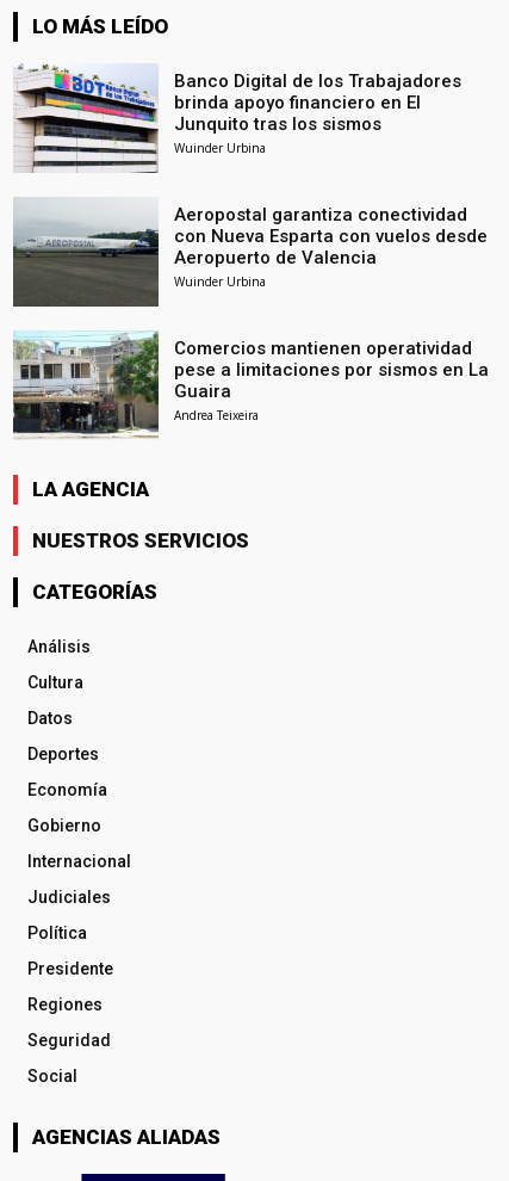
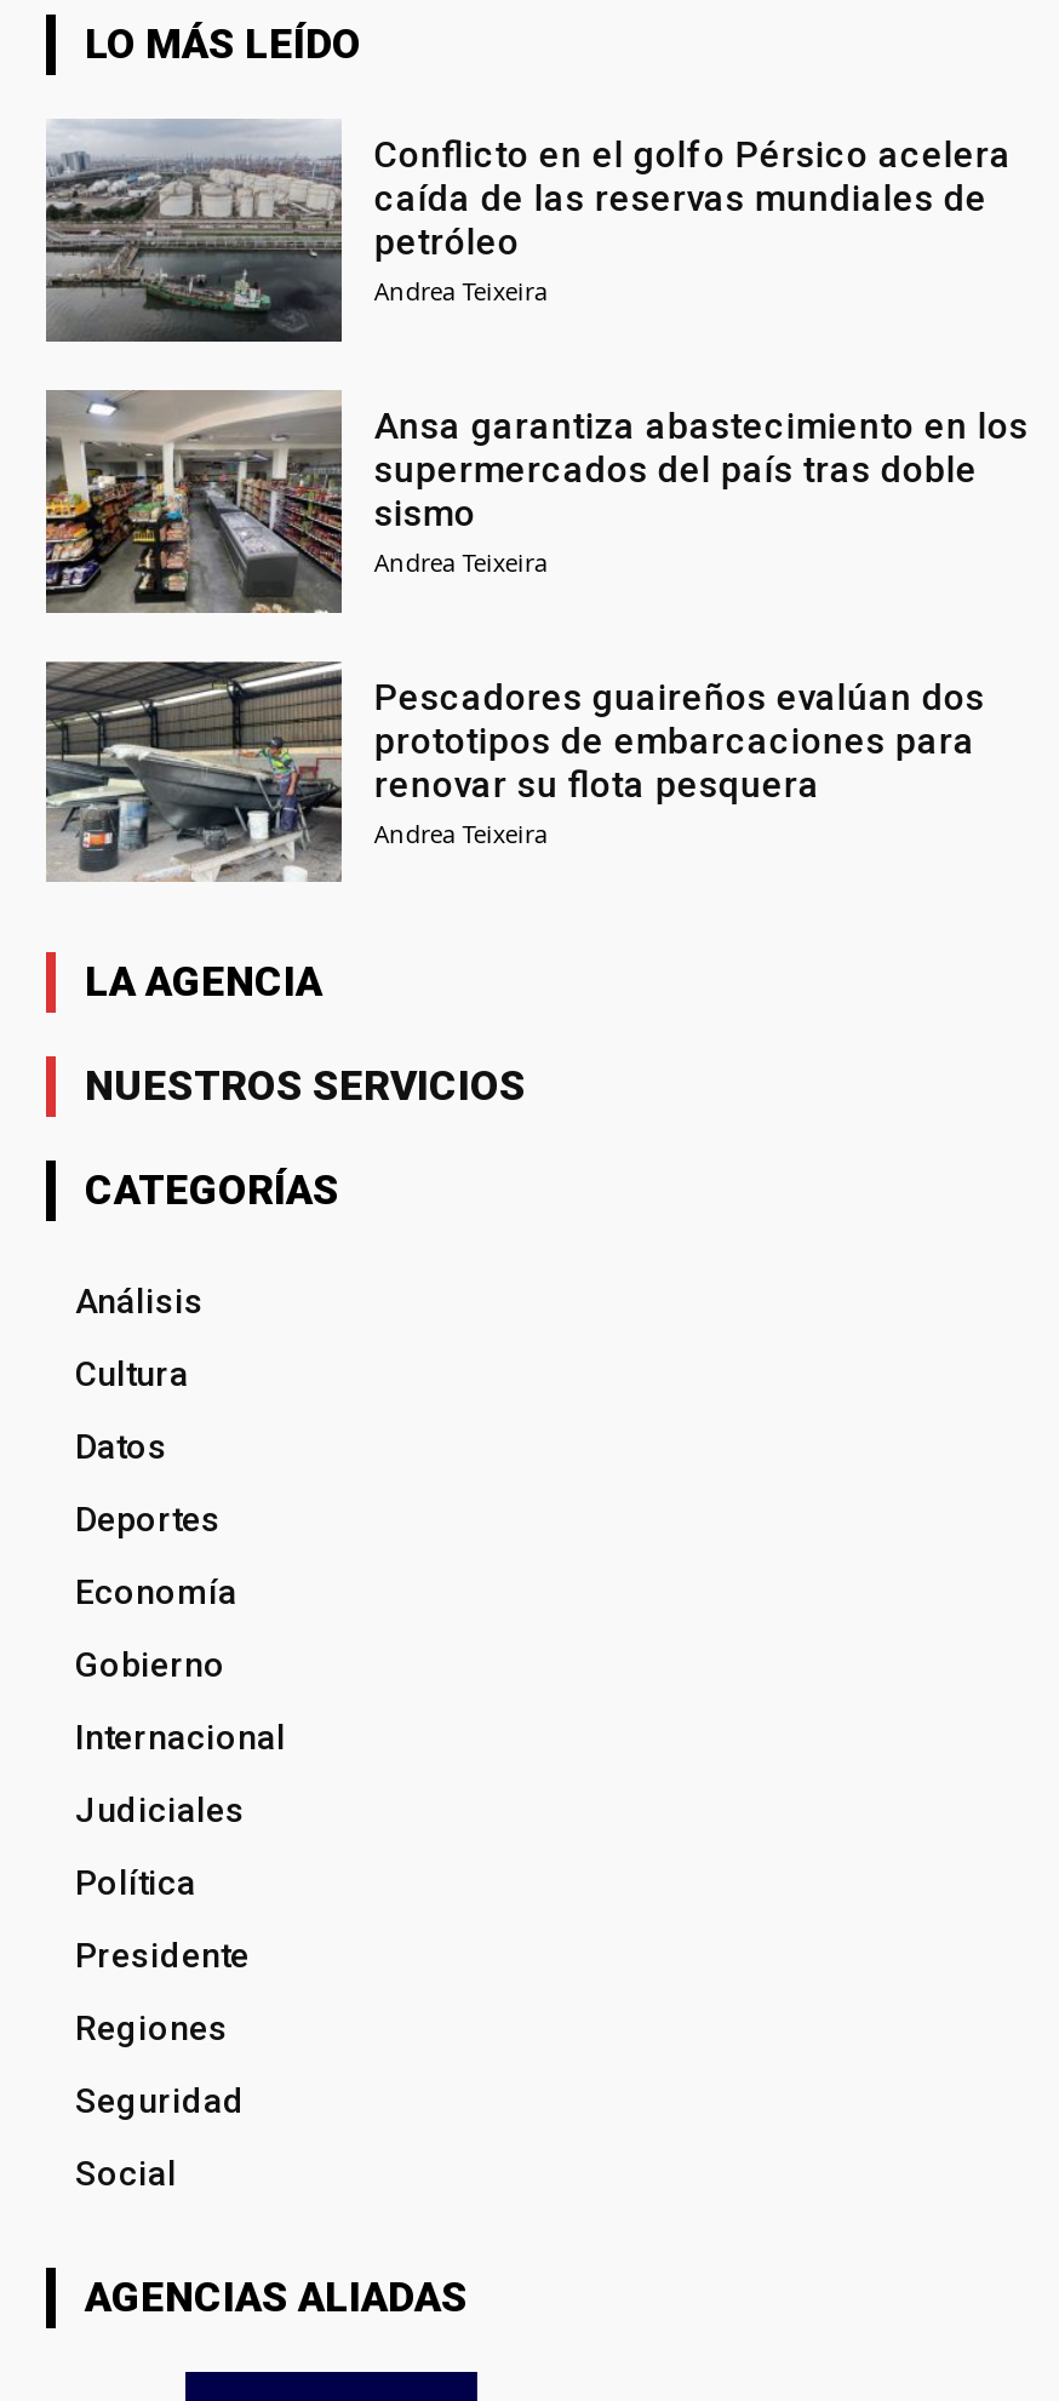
- [image]
- Banco Digital de los Trabajadores
- brinda apoyo financiero en El
- Junquito tras los sismos
- Wuinder Urbina
+ [image]
+ Conflicto en el golfo Pérsico acelera
+ caída de las reservas mundiales de
+ petróleo
+ Andrea Teixeira

- [image]
- Aeropostal garantiza conectividad
- con Nueva Esparta con vuelos desde
- Aeropuerto de Valencia
- Wuinder Urbina
+ [image]
+ Ansa garantiza abastecimiento en los
+ supermercados del país tras doble
+ sismo
+ Andrea Teixeira

- [image]
- Comercios mantienen operatividad
- pese a limitaciones por sismos en La
- Guaira
+ [image]
+ Pescadores guaireños evalúan dos
+ prototipos de embarcaciones para
+ renovar su flota pesquera
